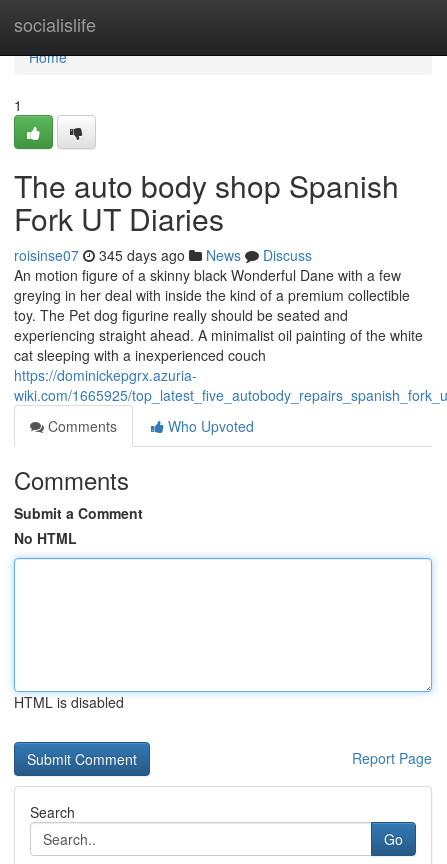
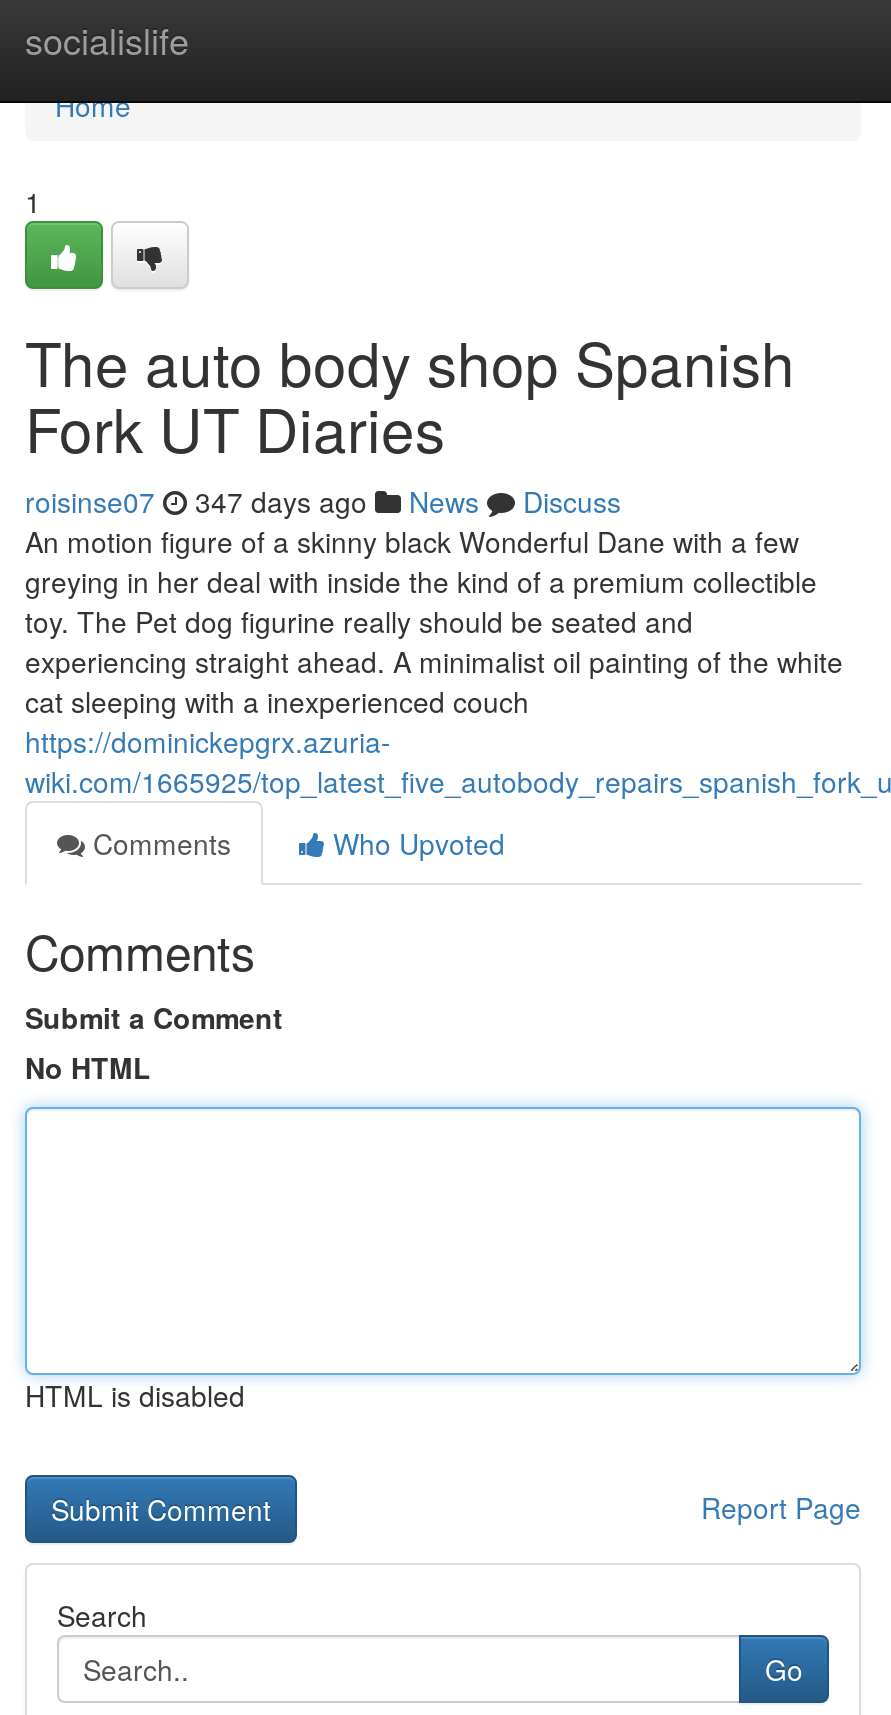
- roisinse07 345 days ago News Discuss
+ roisinse07 347 days ago News Discuss
